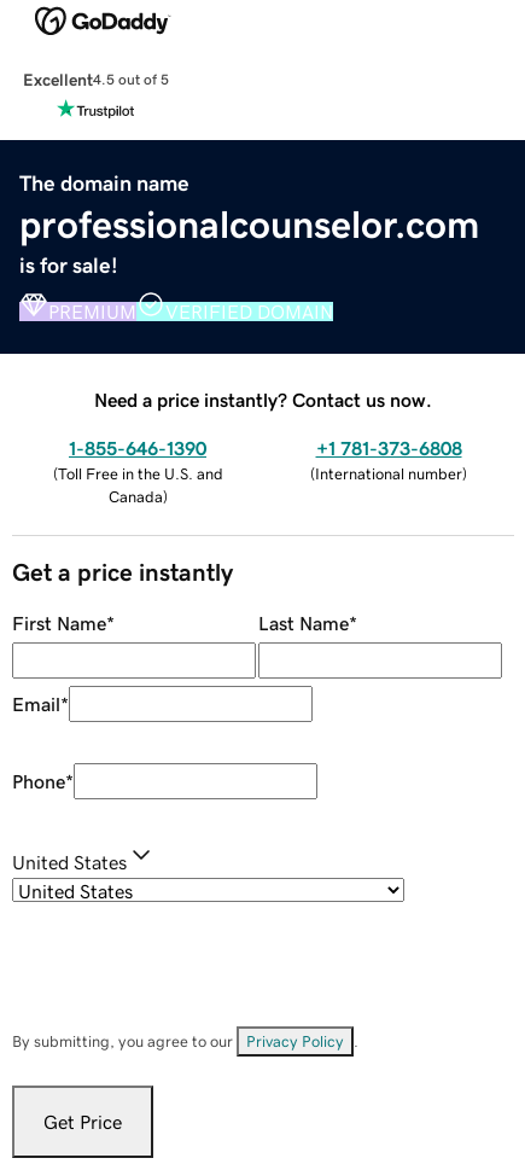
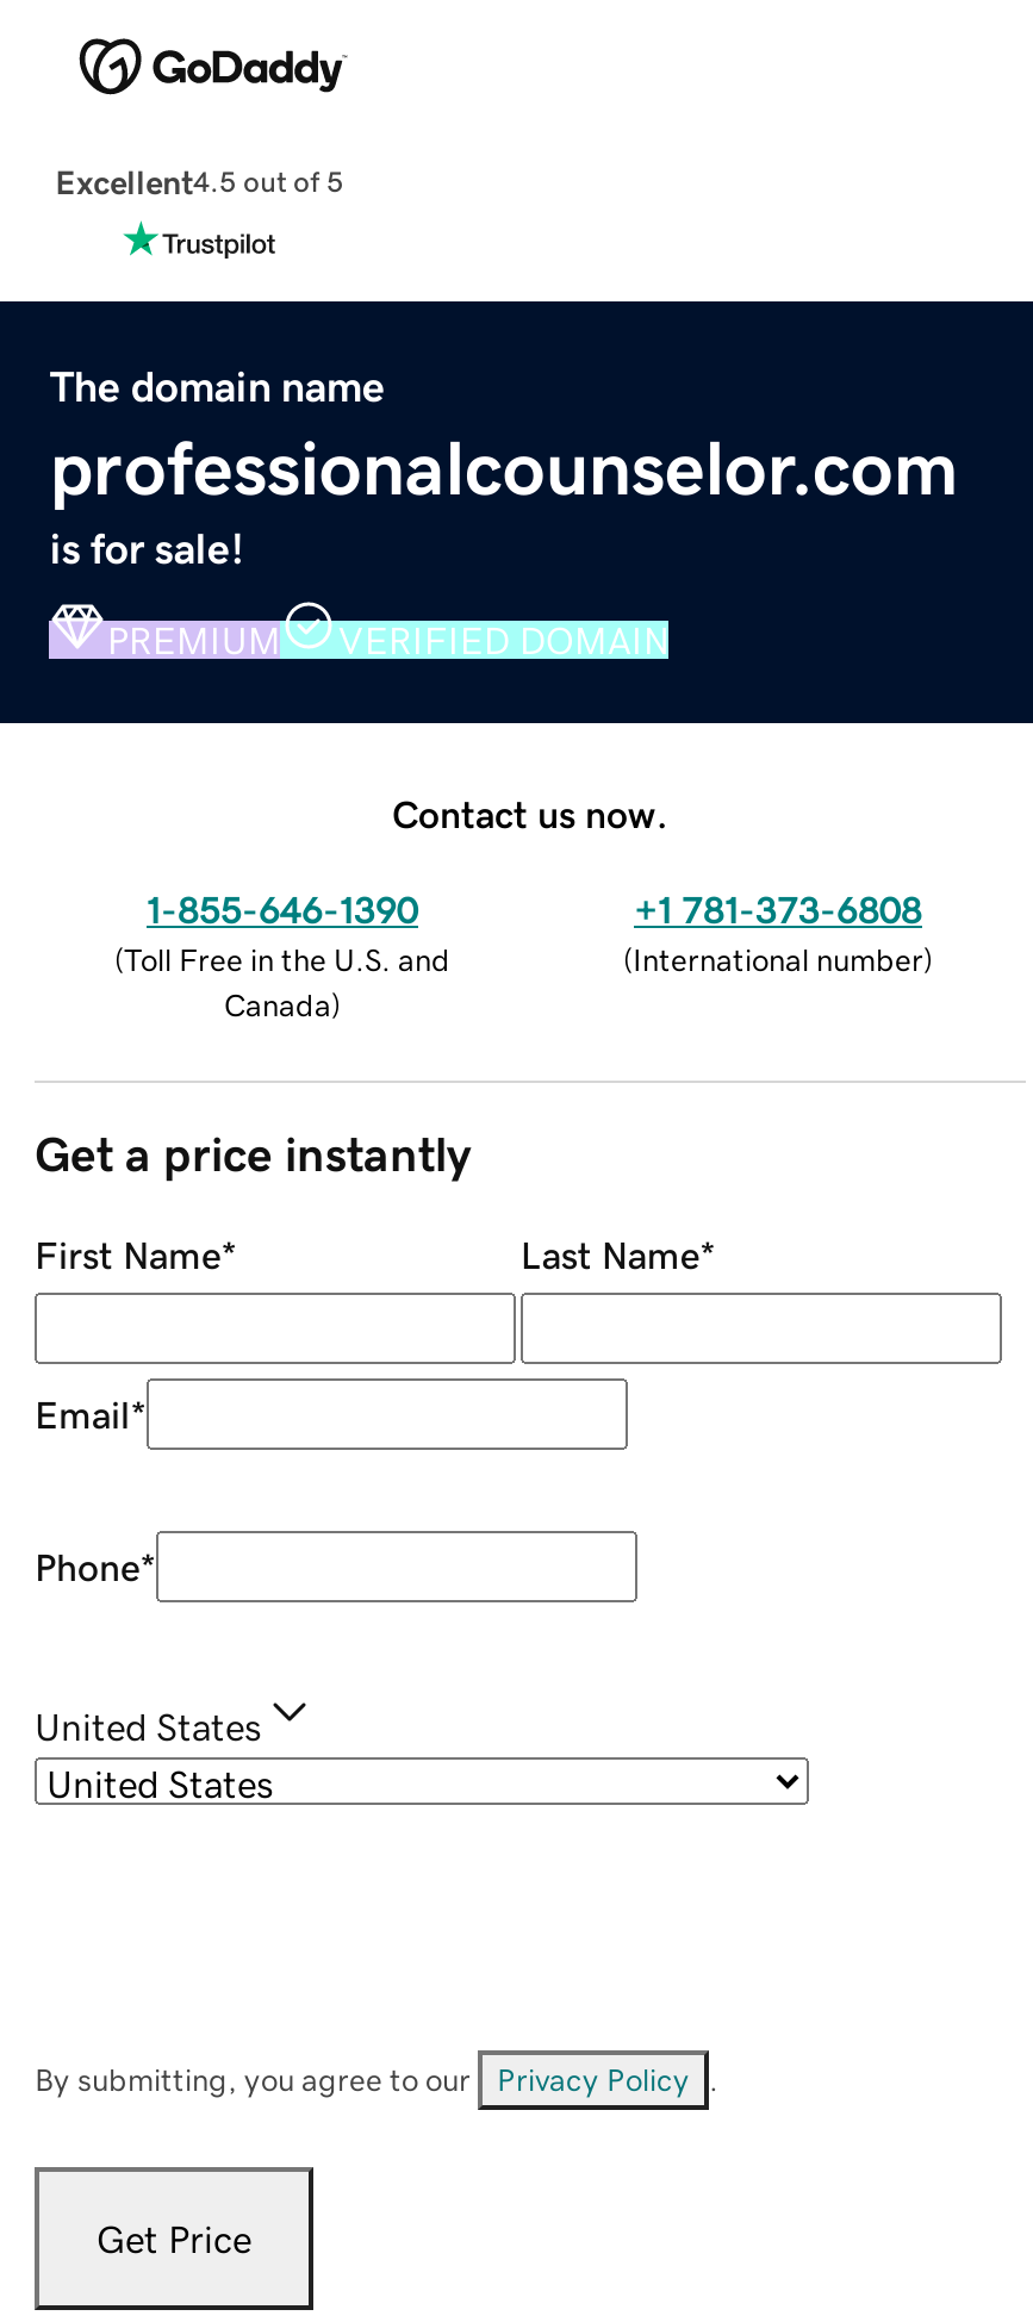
- Need a price instantly? Contact us now.
+ Contact us now.
